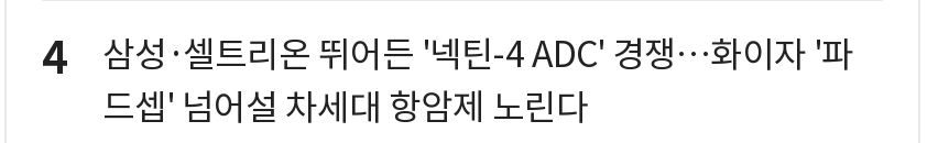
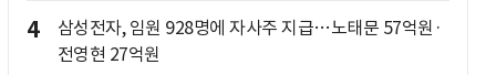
- 삼성·셀트리온 뛰어든 '넥틴-4 ADC' 경쟁…화이자 '파
- 드셉' 넘어설 차세대 항암제 노린다
+ 삼성전자, 임원 928명에 자사주 지급…노태문 57억원·
+ 전영현 27억원
